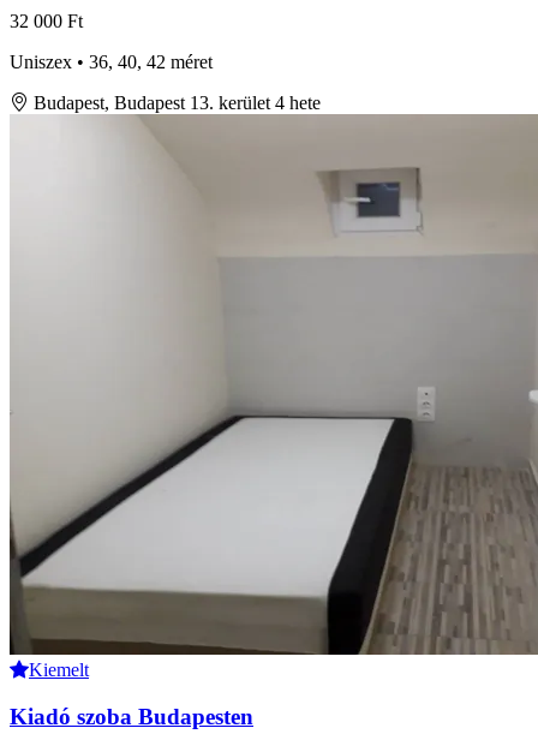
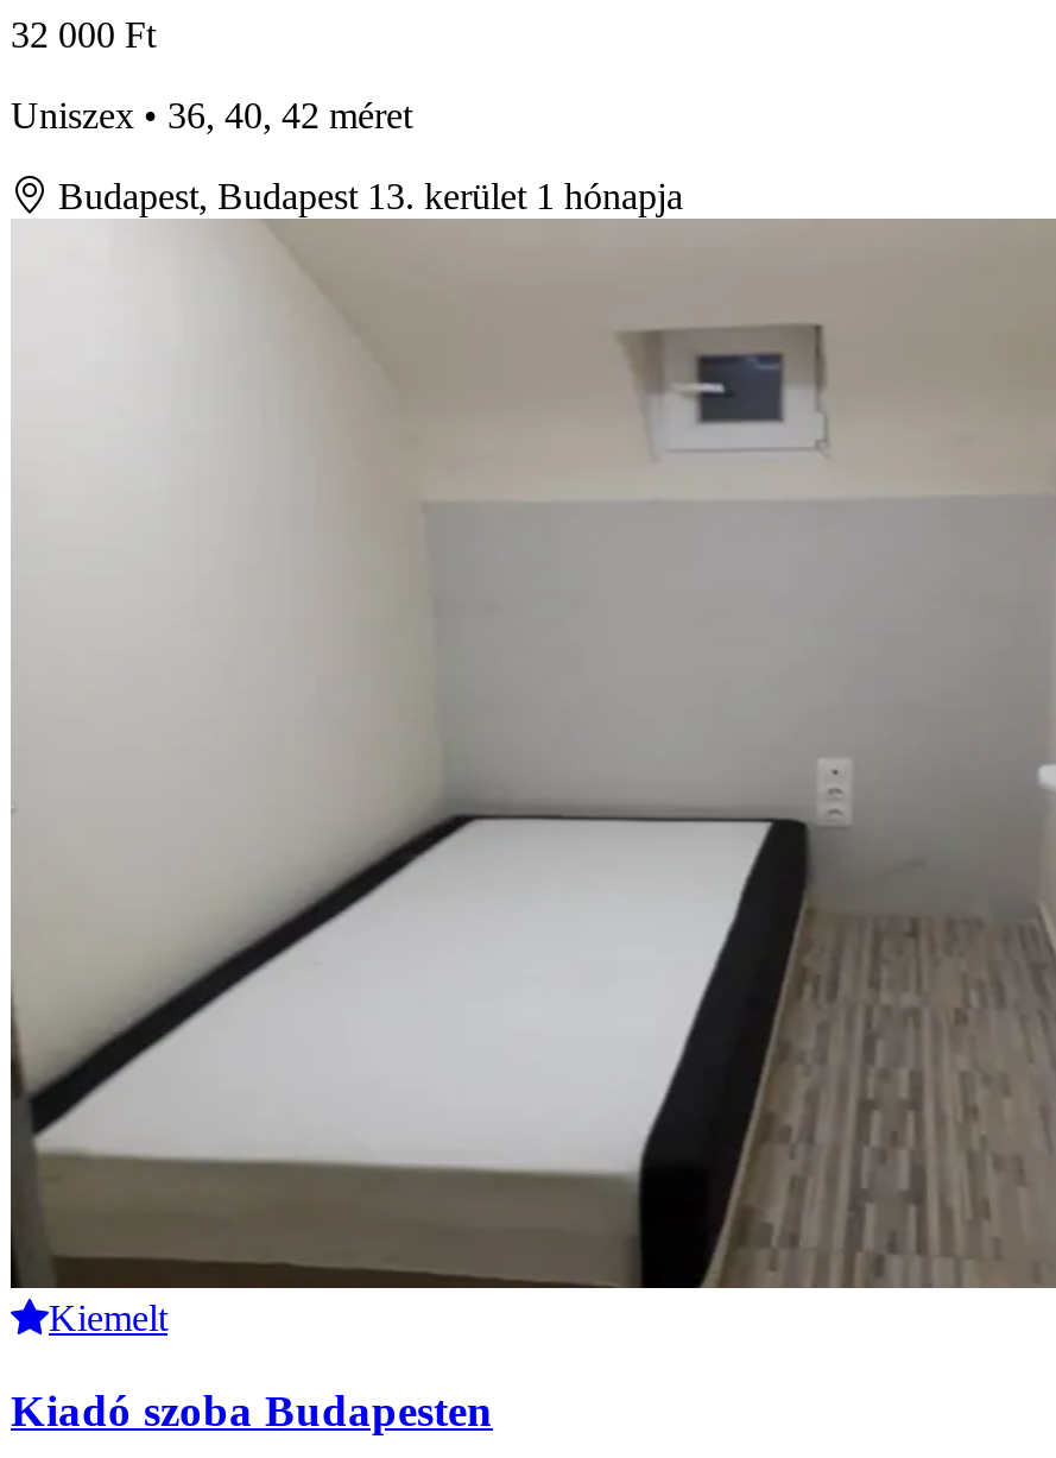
- Budapest, Budapest 13. kerület 4 hete
+ Budapest, Budapest 13. kerület 1 hónapja
